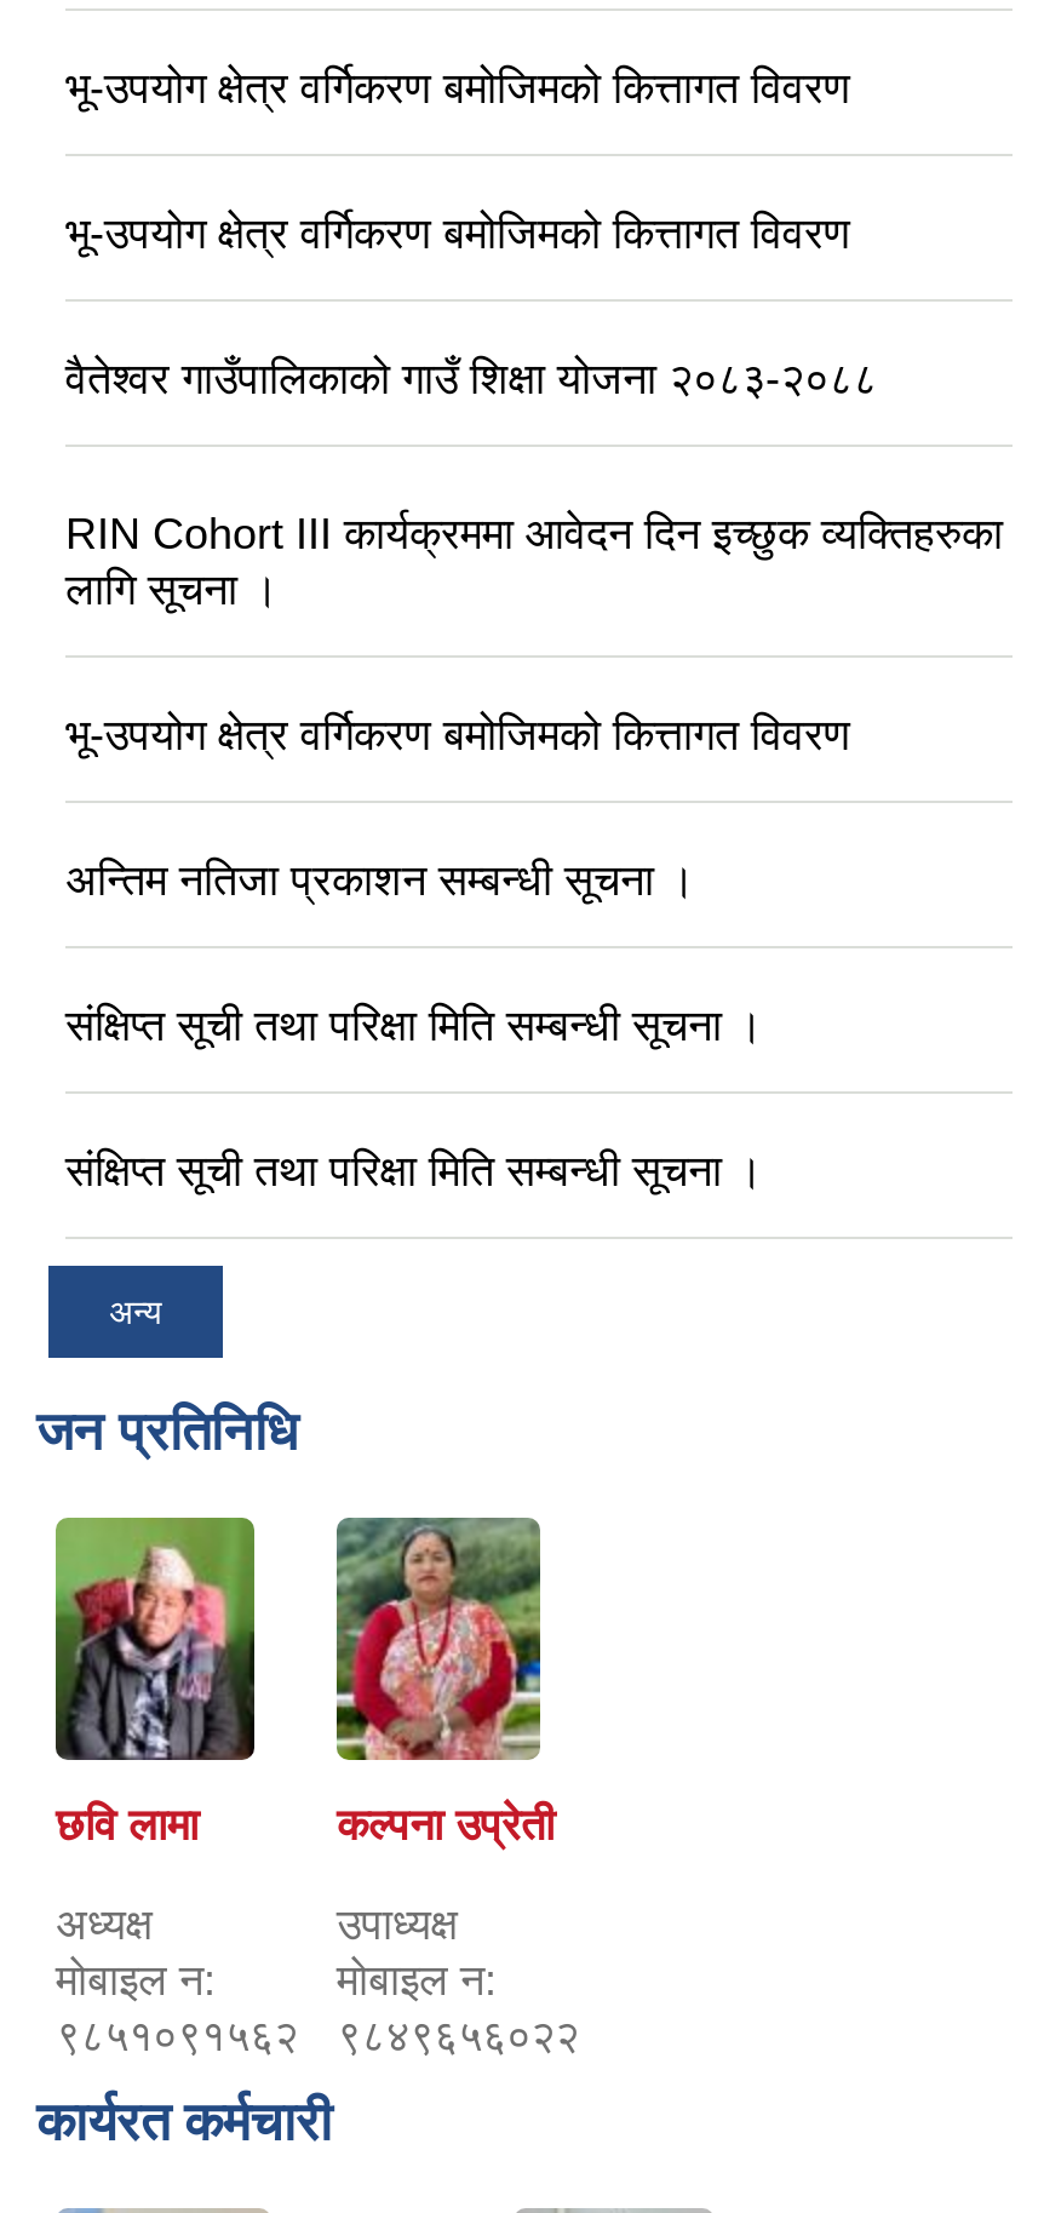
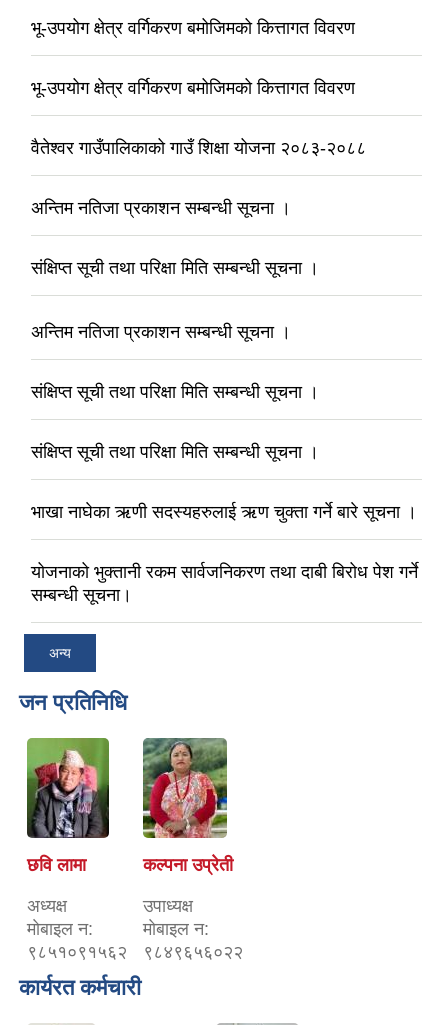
- RIN Cohort III कार्यक्रममा आवेदन दिन इच्छुक व्यक्तिहरुका
- लागि सूचना ।
+ अन्तिम नतिजा प्रकाशन सम्बन्धी सूचना ।

- भू-उपयोग क्षेत्र वर्गिकरण बमोजिमको कित्तागत विवरण
+ संक्षिप्त सूची तथा परिक्षा मिति सम्बन्धी सूचना ।

moved up: अन्तिम नतिजा प्रकाशन सम्बन्धी सूचना । | संक्षिप्त सूची तथा परिक्षा मिति सम्बन्धी सूचना । | संक्षिप्त सूची तथा परिक्षा मिति सम्बन्धी सूचना ।

+ भाखा नाघेका ऋणी सदस्यहरुलाई ऋण चुक्ता गर्ने बारे सूचना ।
+ योजनाको भुक्तानी रकम सार्वजनिकरण तथा दाबी बिरोध पेश गर्ने
+ सम्बन्धी सूचना।
